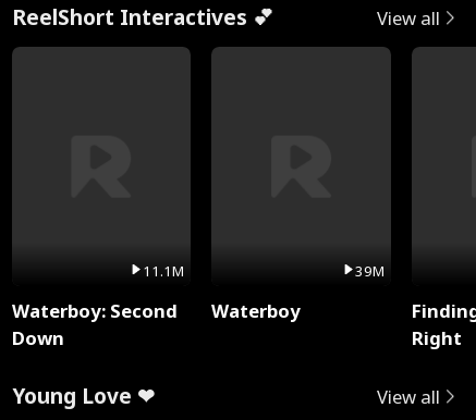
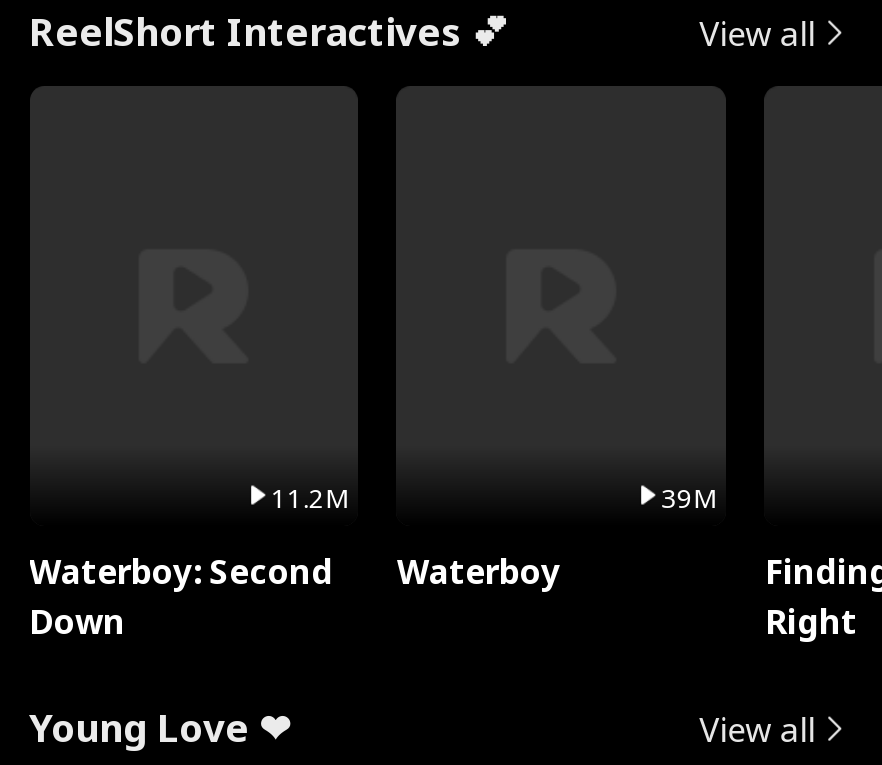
- 11.1M
+ 11.2M
